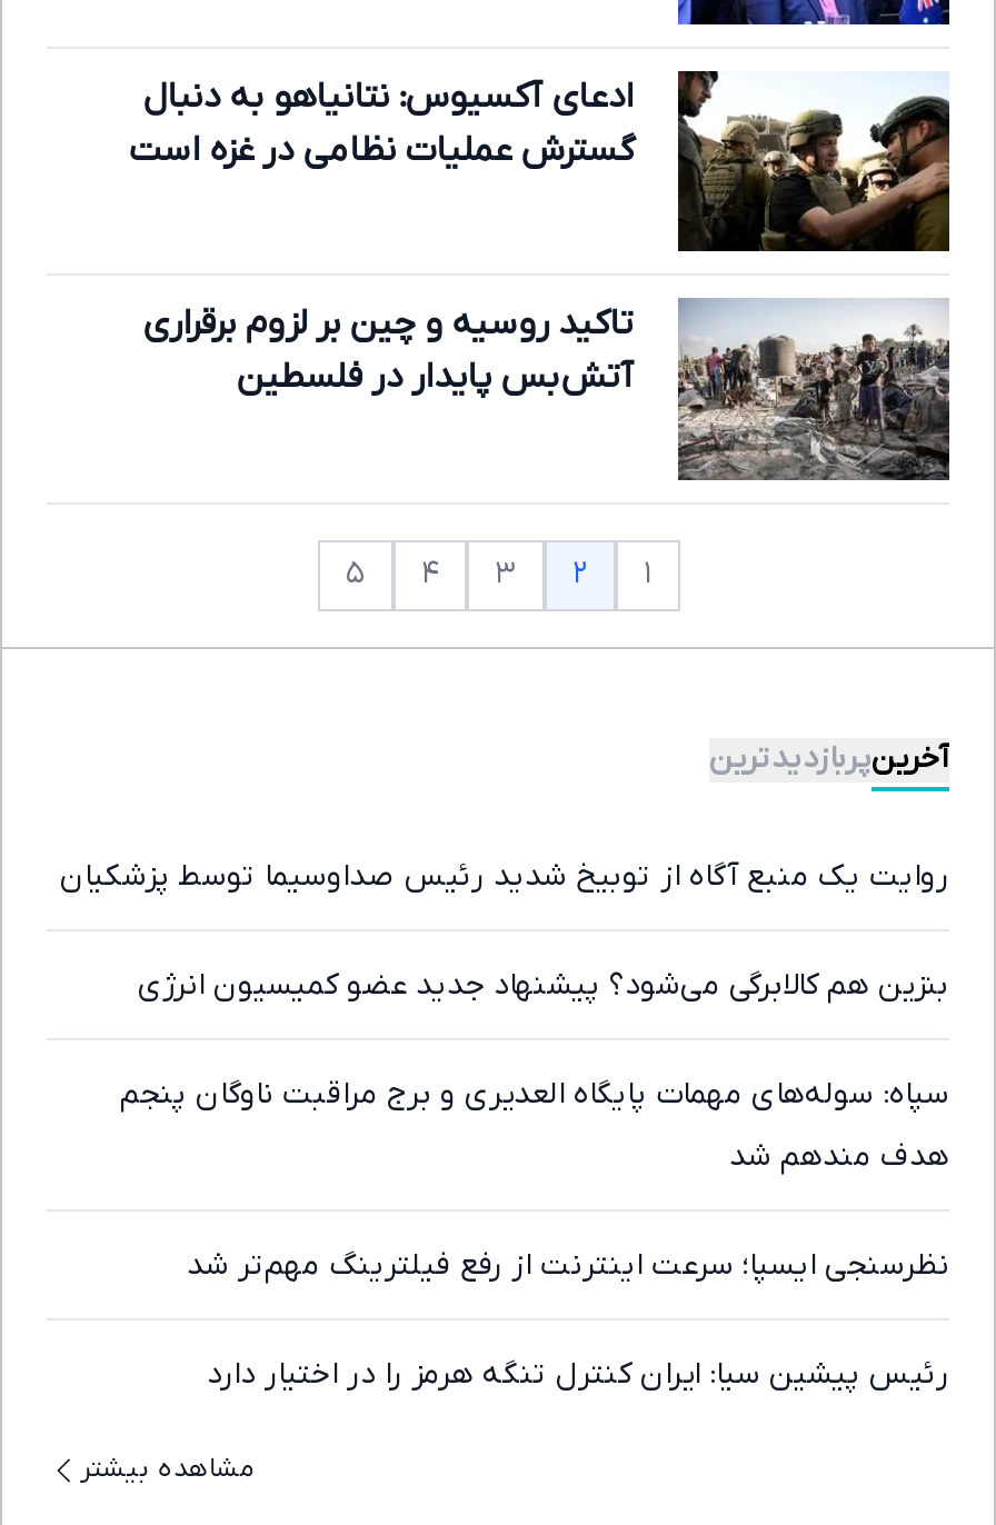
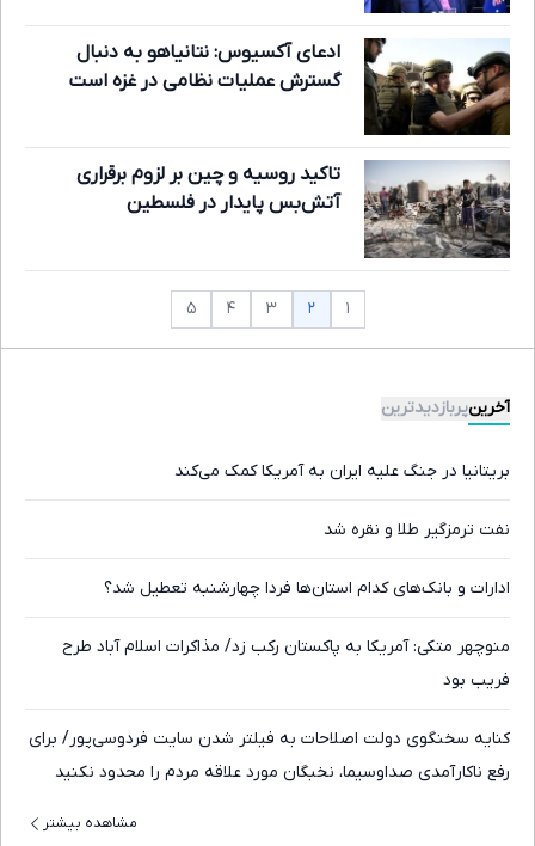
- روایت یک منبع آگاه از توبیخ شدید رئیس صداوسیما توسط پزشکیان
- بنزین هم کالابرگی می‌شود؟ پیشنهاد جدید عضو کمیسیون انرژی
- سپاه: سوله‌های مهمات پایگاه العدیری و برج مراقبت ناوگان پنجم
- هدف مندهم شد
- نظرسنجی ایسپا؛ سرعت اینترنت از رفع فیلترینگ مهم‌تر شد
- رئیس پیشین سیا: ایران کنترل تنگه هرمز را در اختیار دارد
+ بریتانیا در جنگ علیه ایران به آمریکا کمک می‌کند
+ نفت ترمزگیر طلا و نقره شد
+ ادارات و بانک‌های کدام استان‌ها فردا چهارشنبه تعطیل شد؟
+ منوچهر متکی: آمریکا به پاکستان رکب زد/ مذاکرات اسلام آباد طرح
+ فریب بود
+ کنایه سخنگوی دولت اصلاحات به فیلتر شدن سایت فردوسی‌پور/ برای
+ رفع ناکارآمدی صداوسیما، نخبگان مورد علاقه مردم را محدود نکنید
